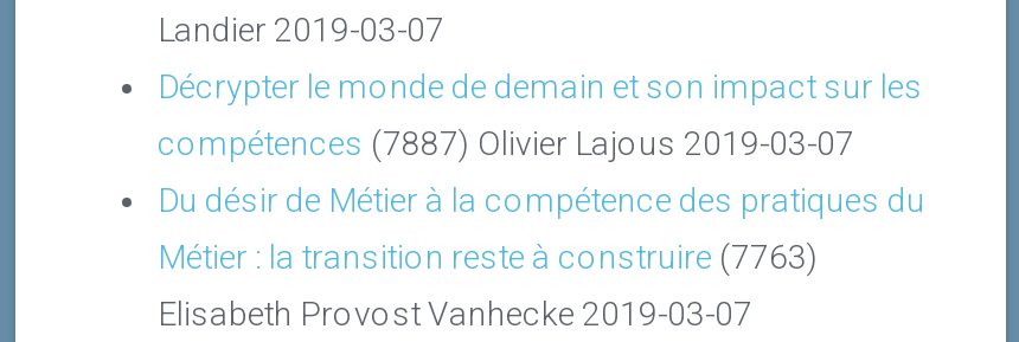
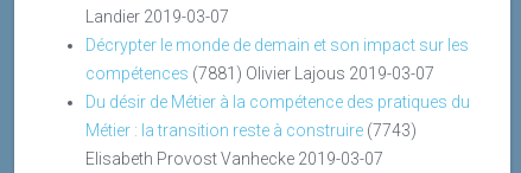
- compétences (7887) Olivier Lajous 2019-03-07
+ compétences (7881) Olivier Lajous 2019-03-07

- Métier : la transition reste à construire (7763)
+ Métier : la transition reste à construire (7743)
